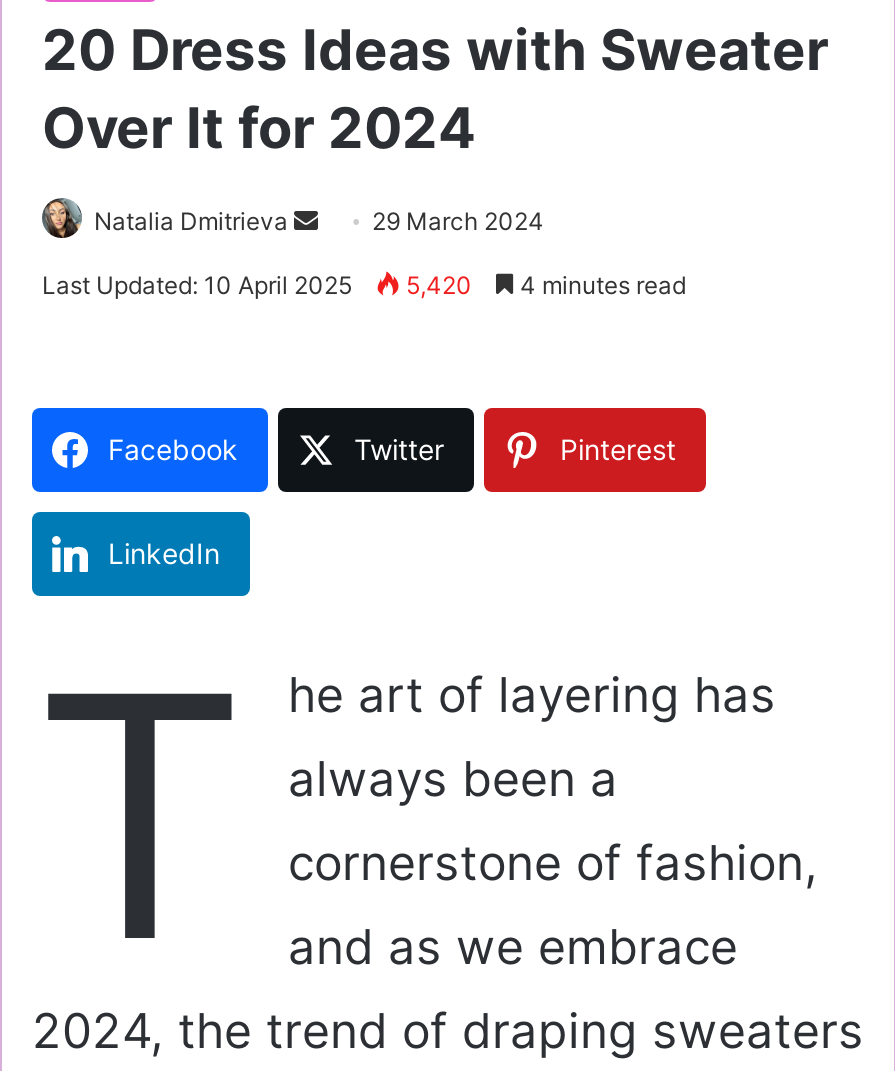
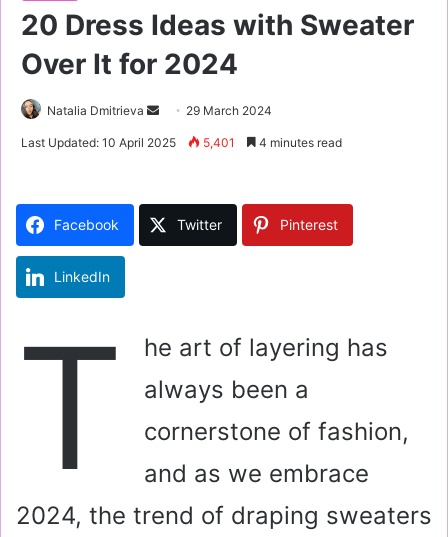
- Last Updated: 10 April 2025 5,420 4 minutes read
+ Last Updated: 10 April 2025 5,401 4 minutes read
